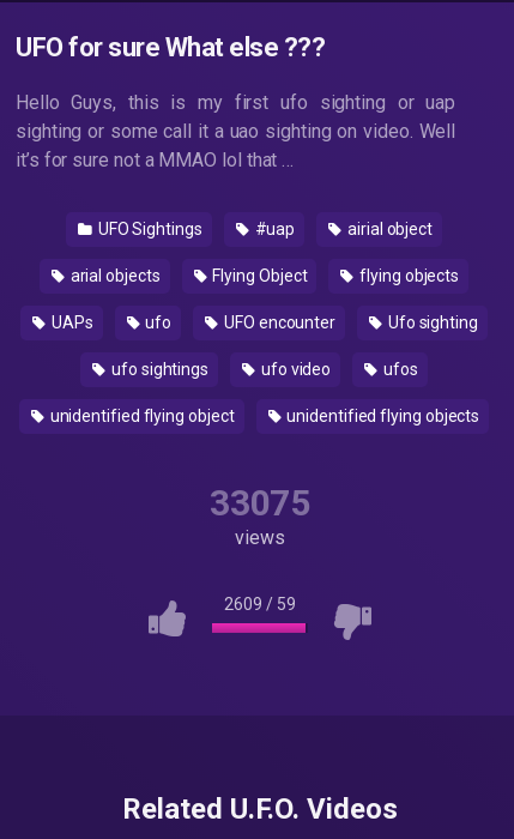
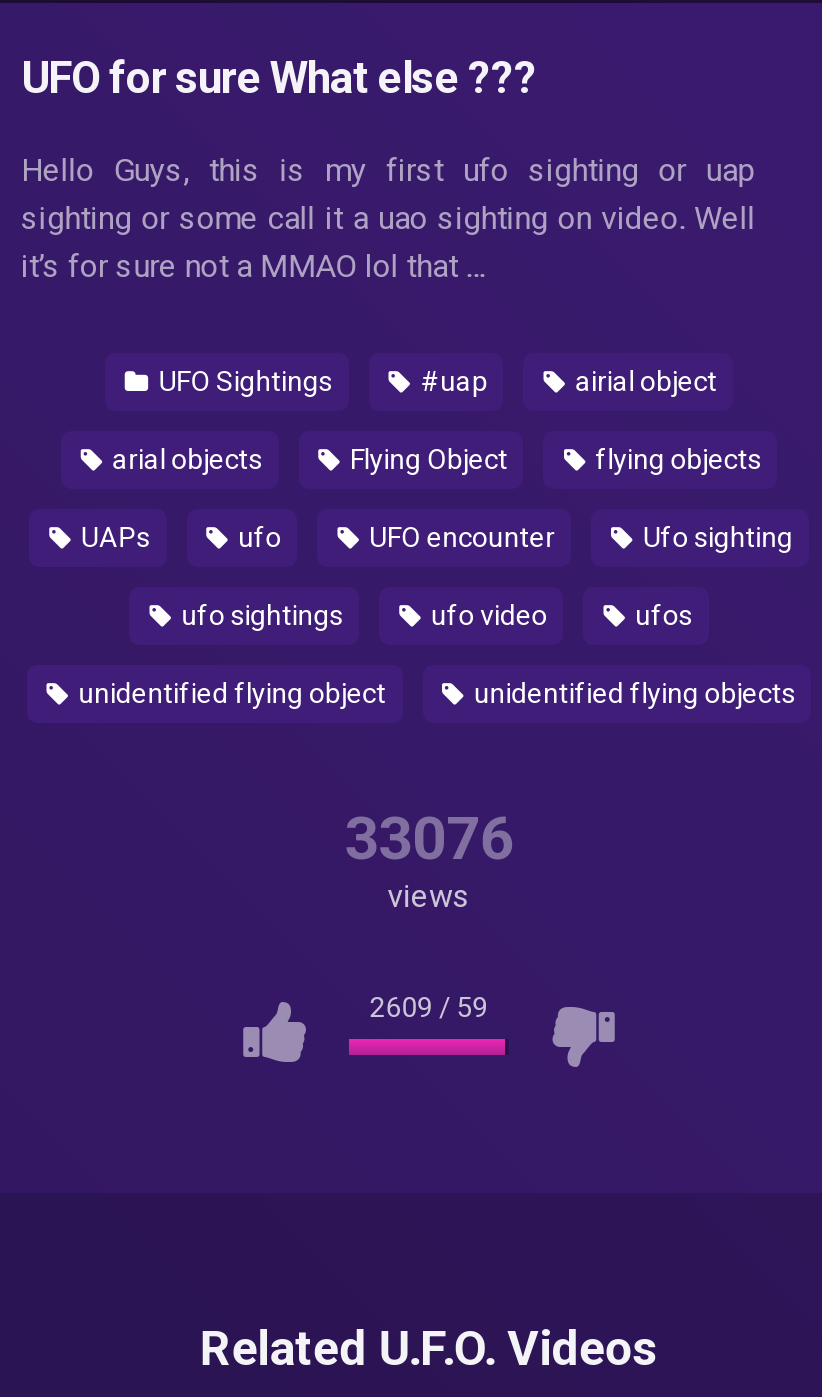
- 33075
+ 33076
